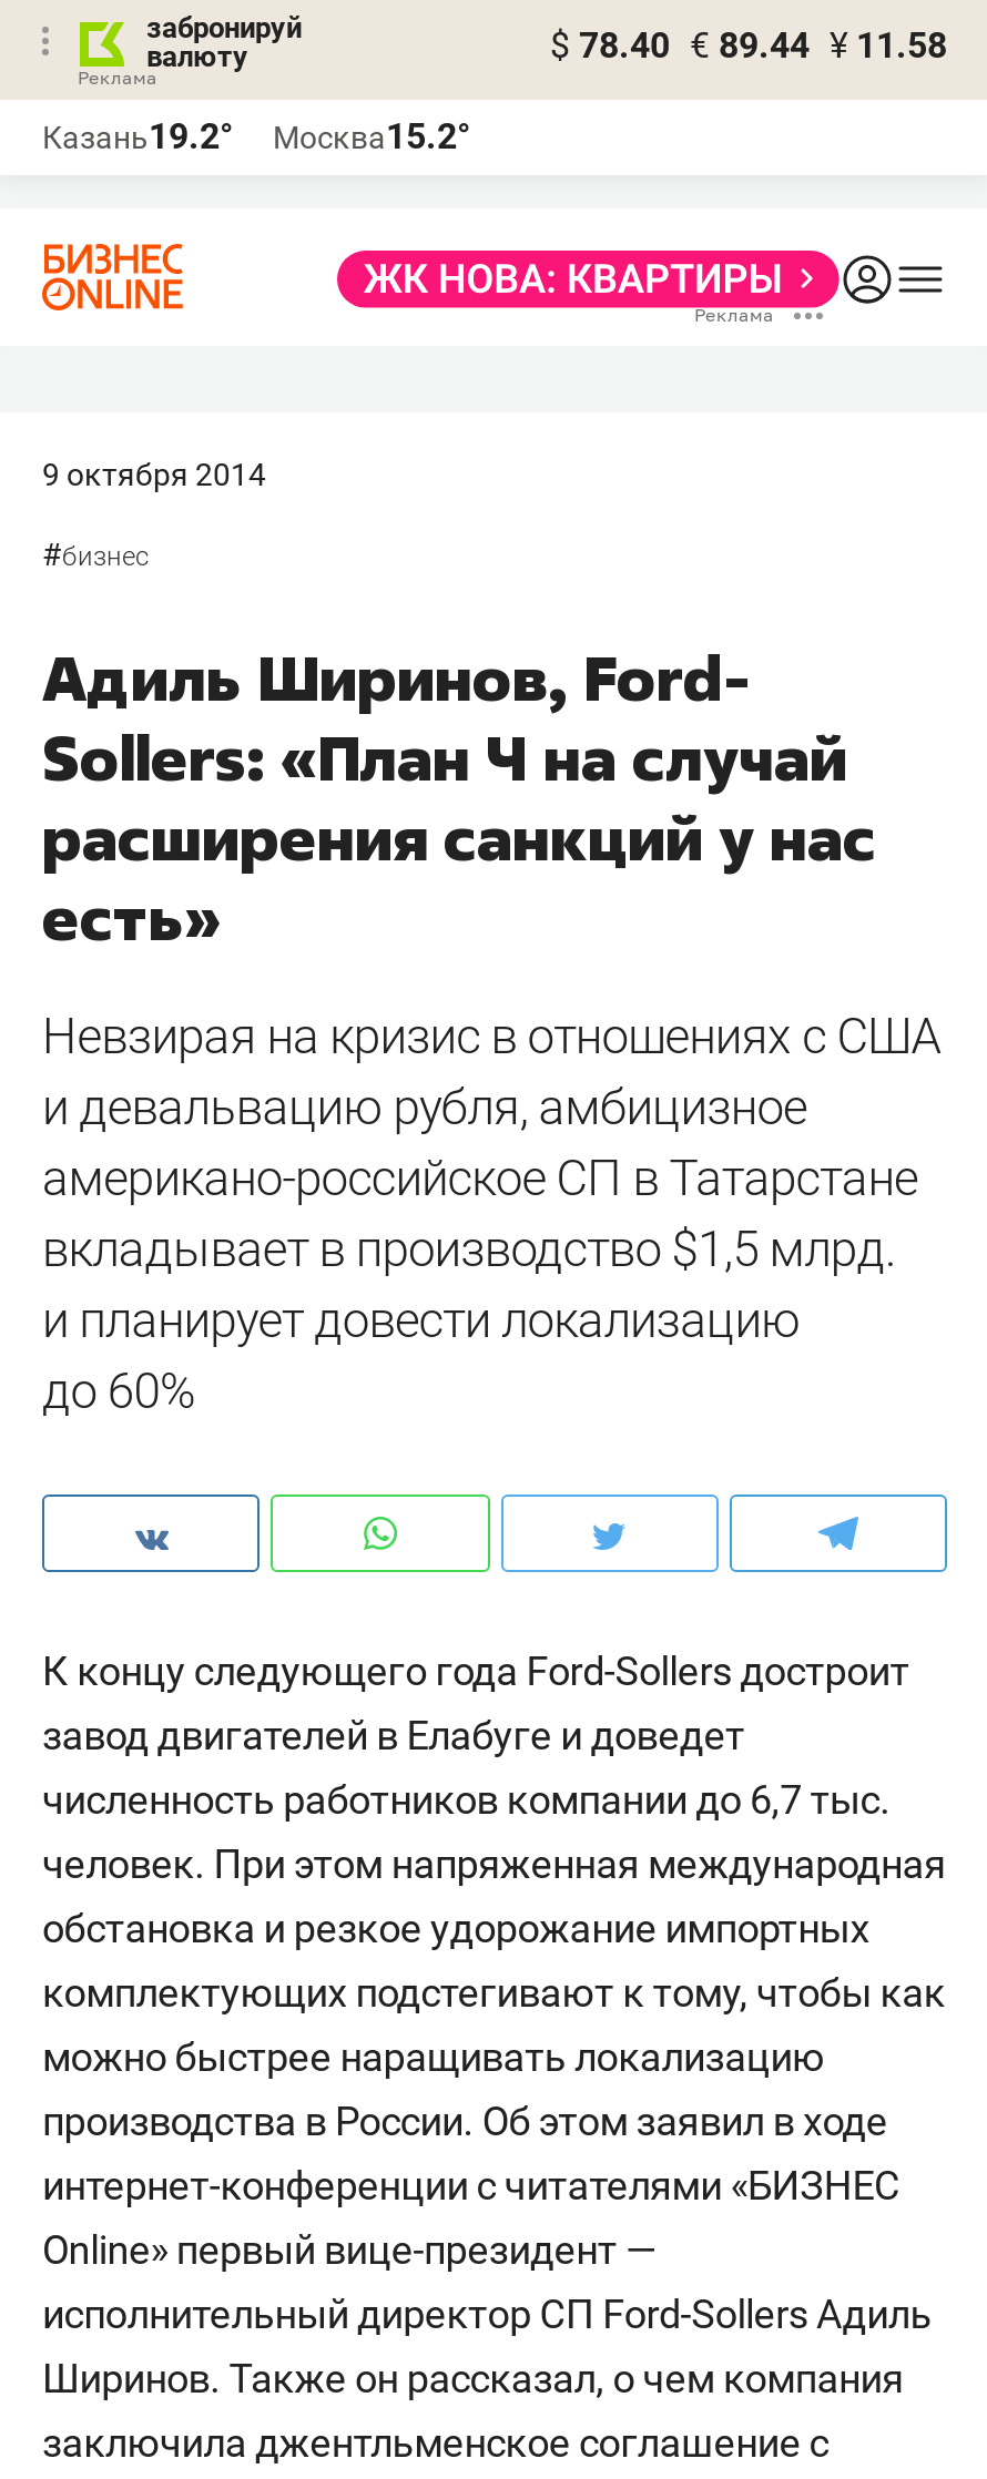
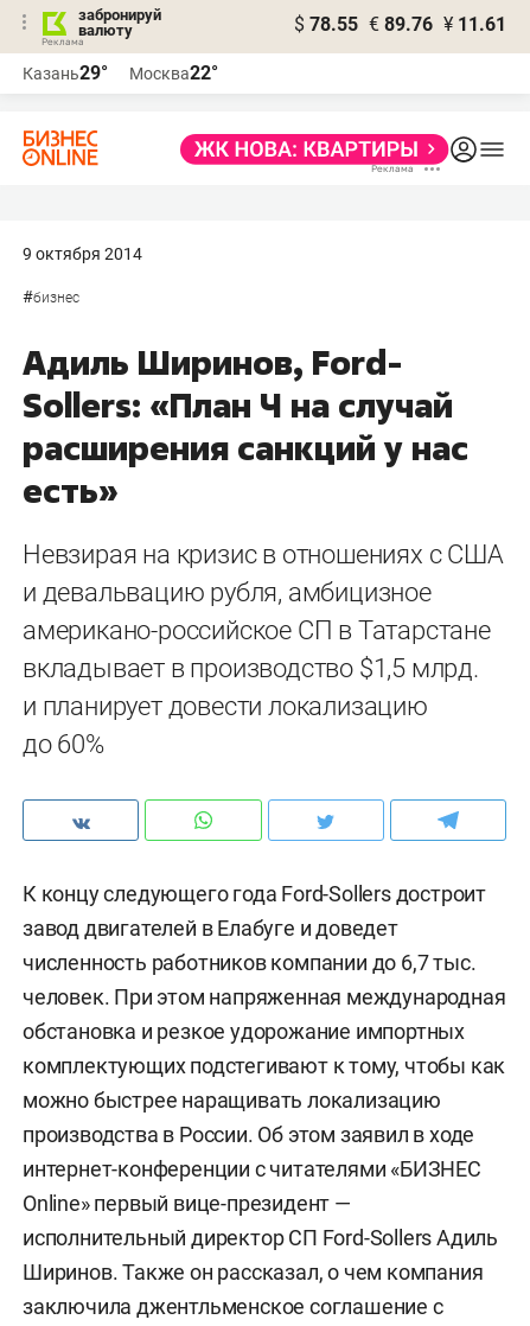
- $ 78.40 € 89.44 ¥ 11.58
+ $ 78.55 € 89.76 ¥ 11.61

- Казань19.2°
+ Казань29°

- Москва15.2°
+ Москва22°
